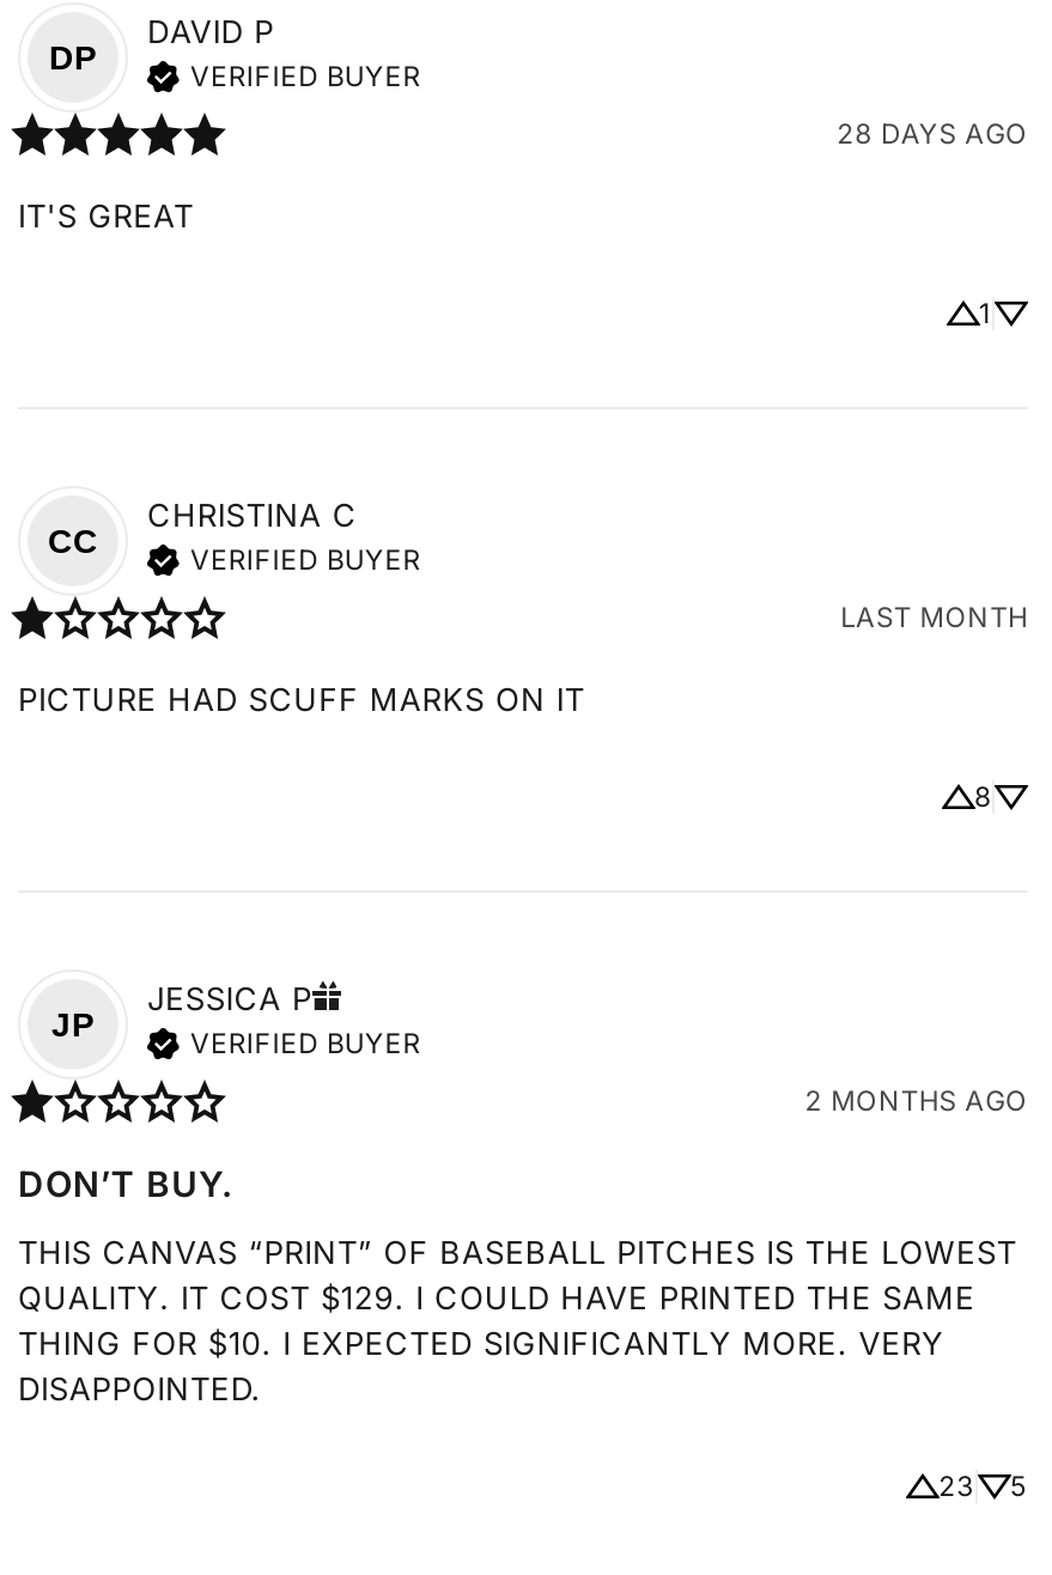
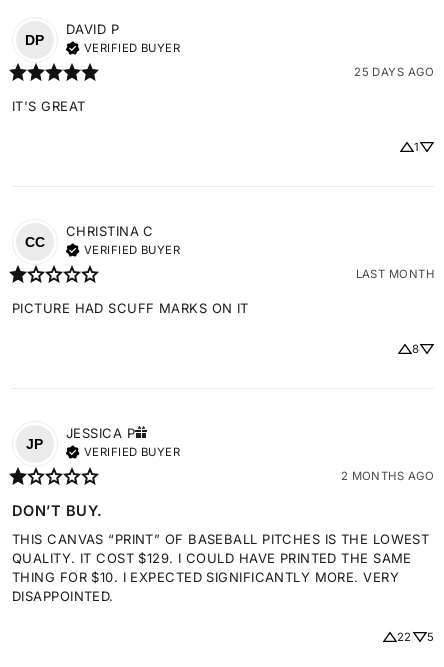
- 28 DAYS AGO
+ 25 DAYS AGO

- 23 5
+ 22 5
